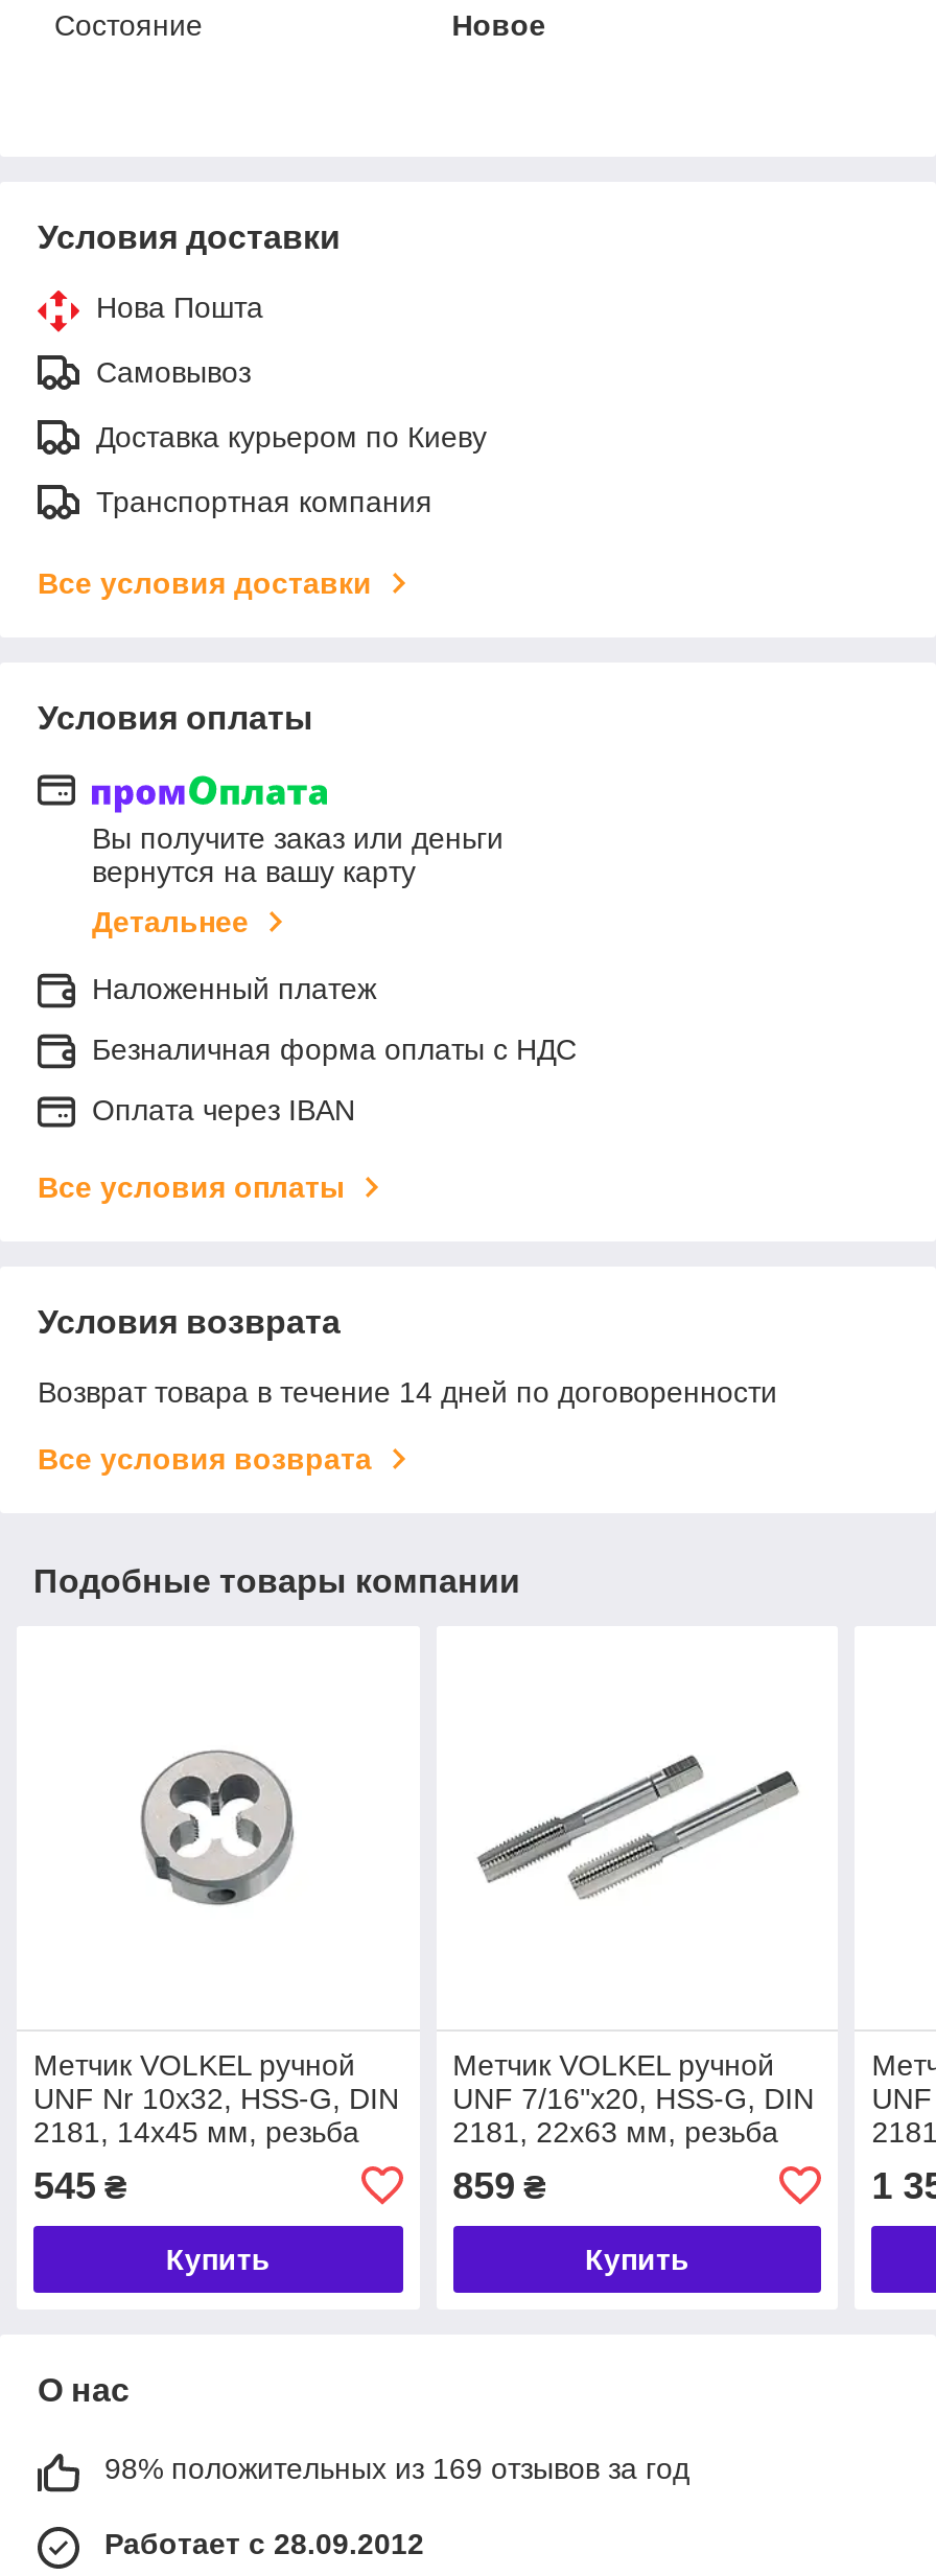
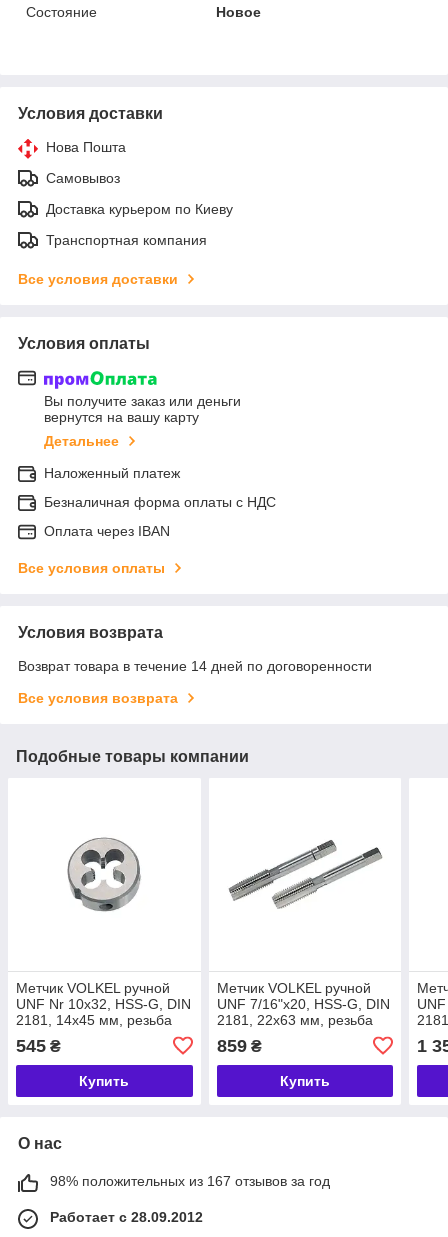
- 98% положительных из 169 отзывов за год
+ 98% положительных из 167 отзывов за год
